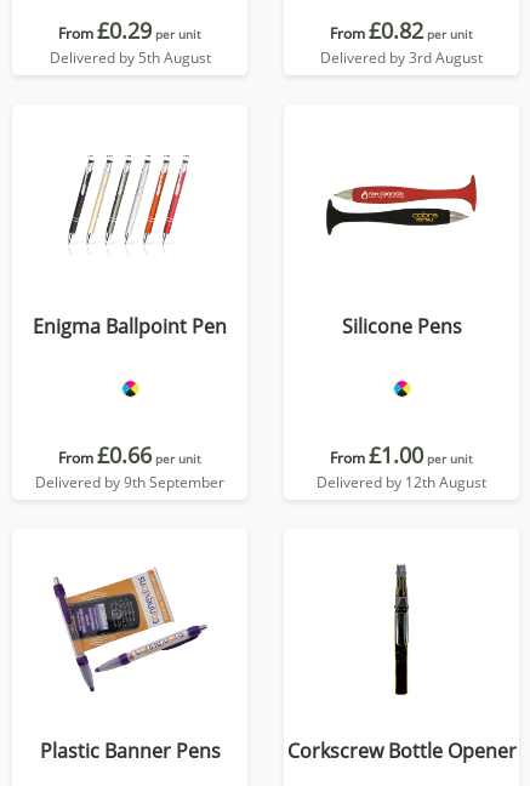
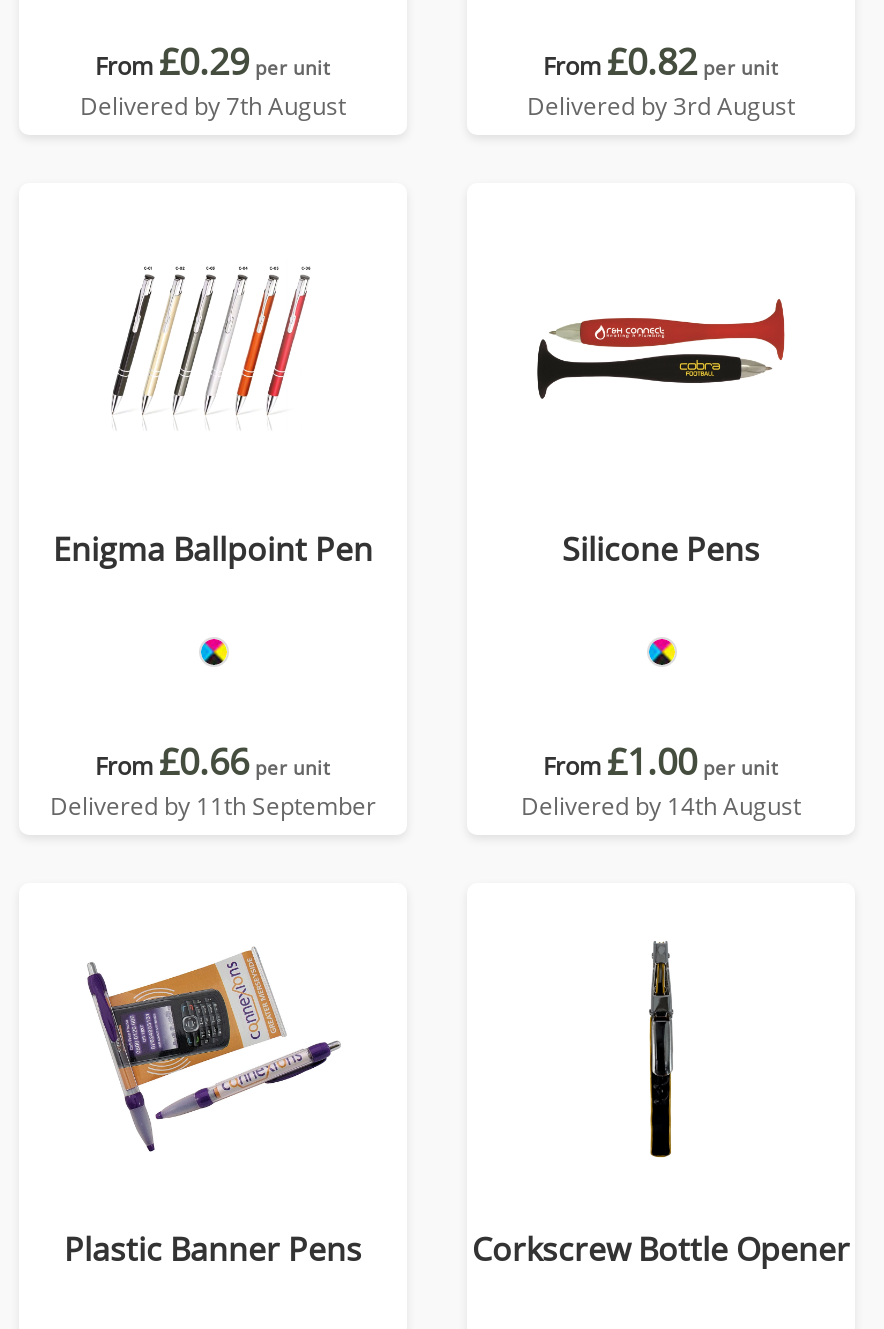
- Delivered by 5th August
+ Delivered by 7th August

- Delivered by 9th September
+ Delivered by 11th September

- Delivered by 12th August
+ Delivered by 14th August
